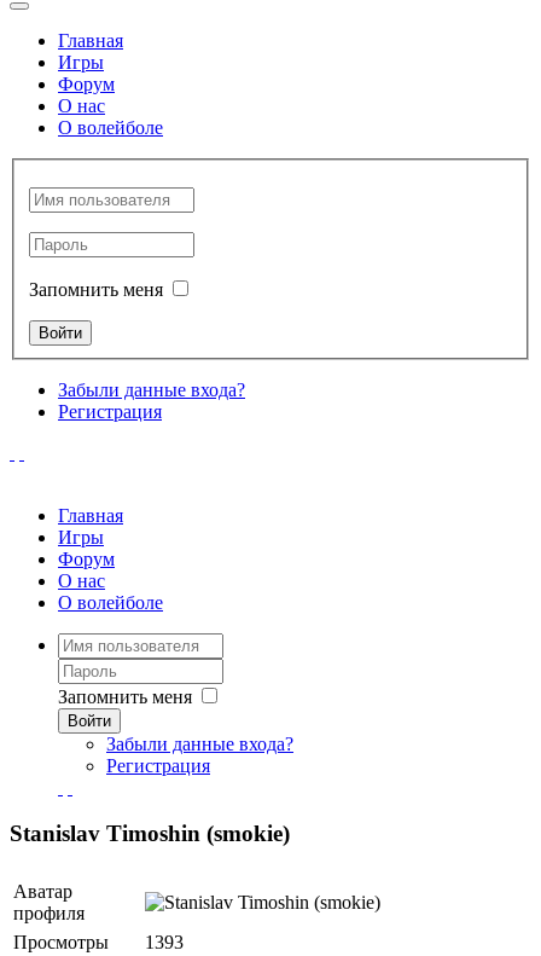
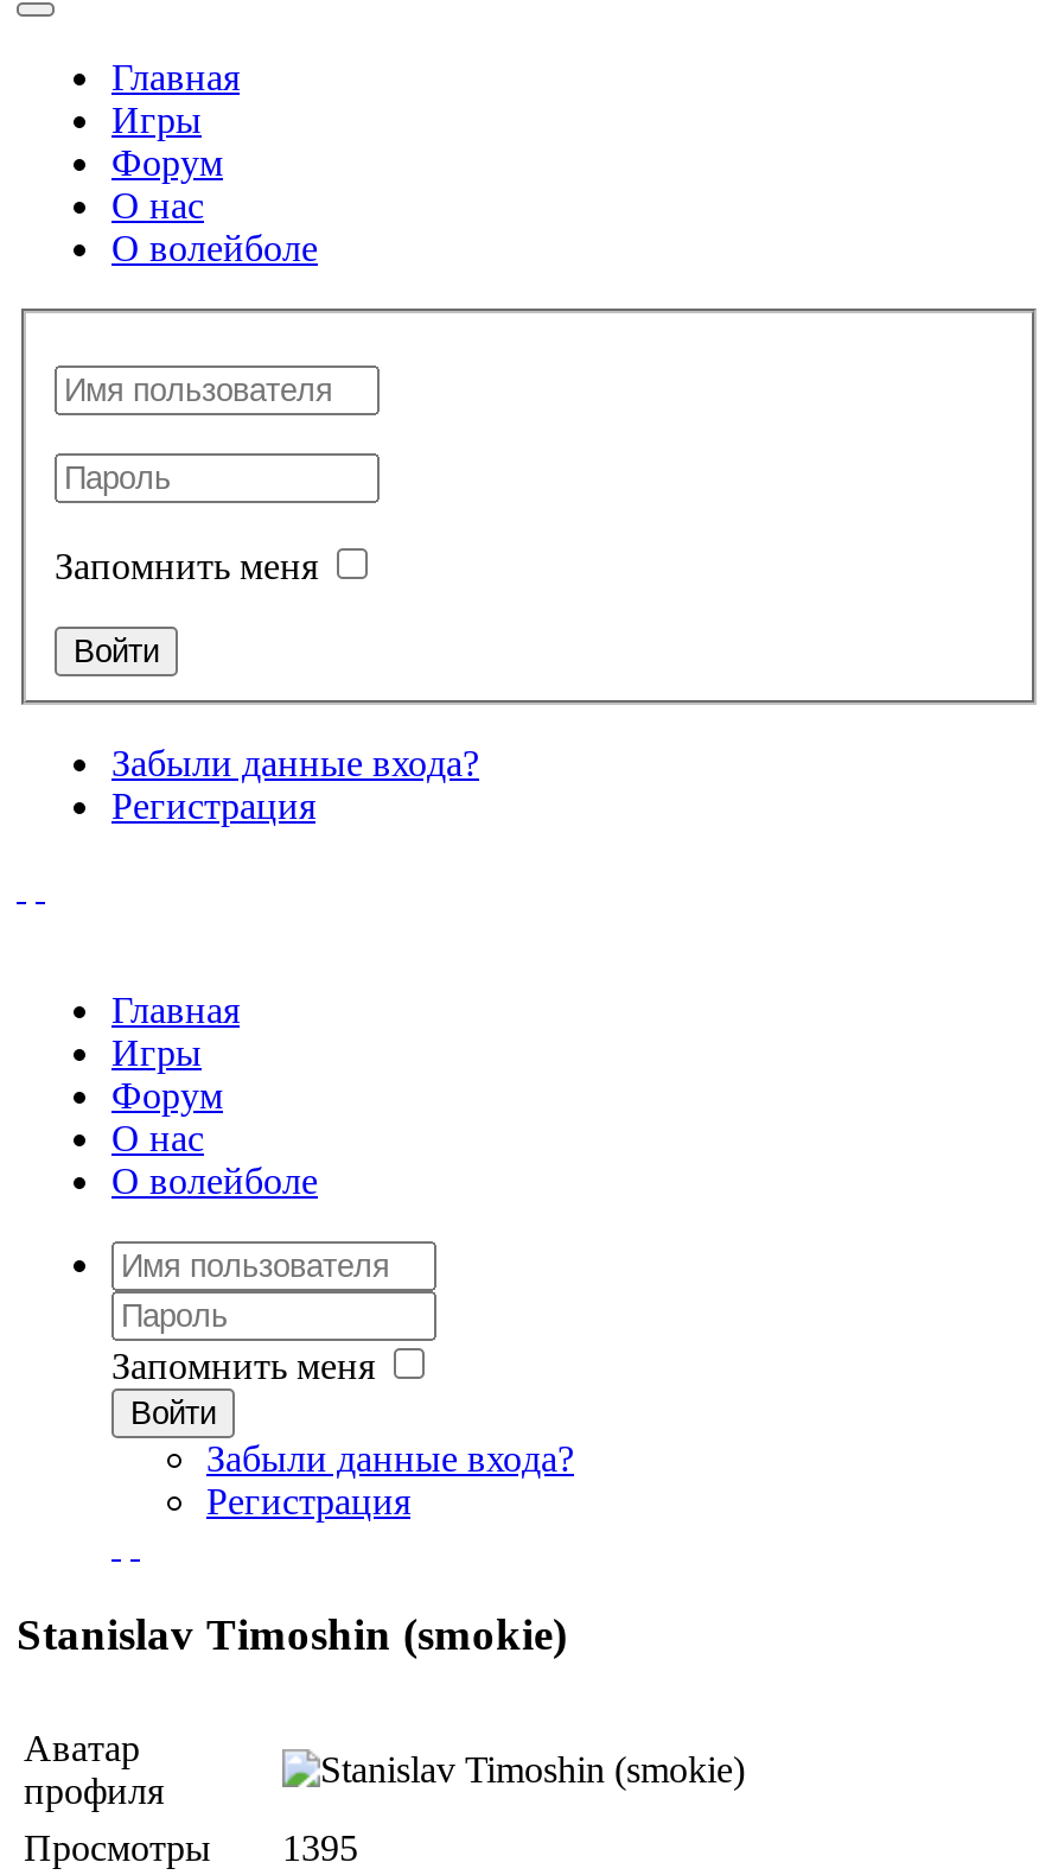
- Просмотры 1393
+ Просмотры 1395
